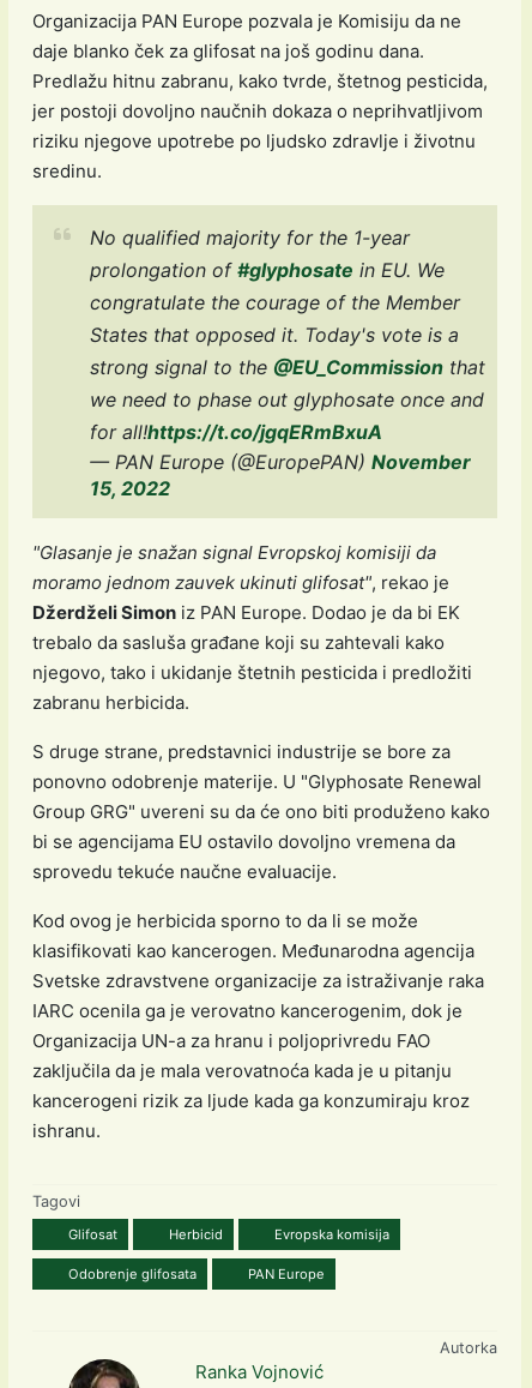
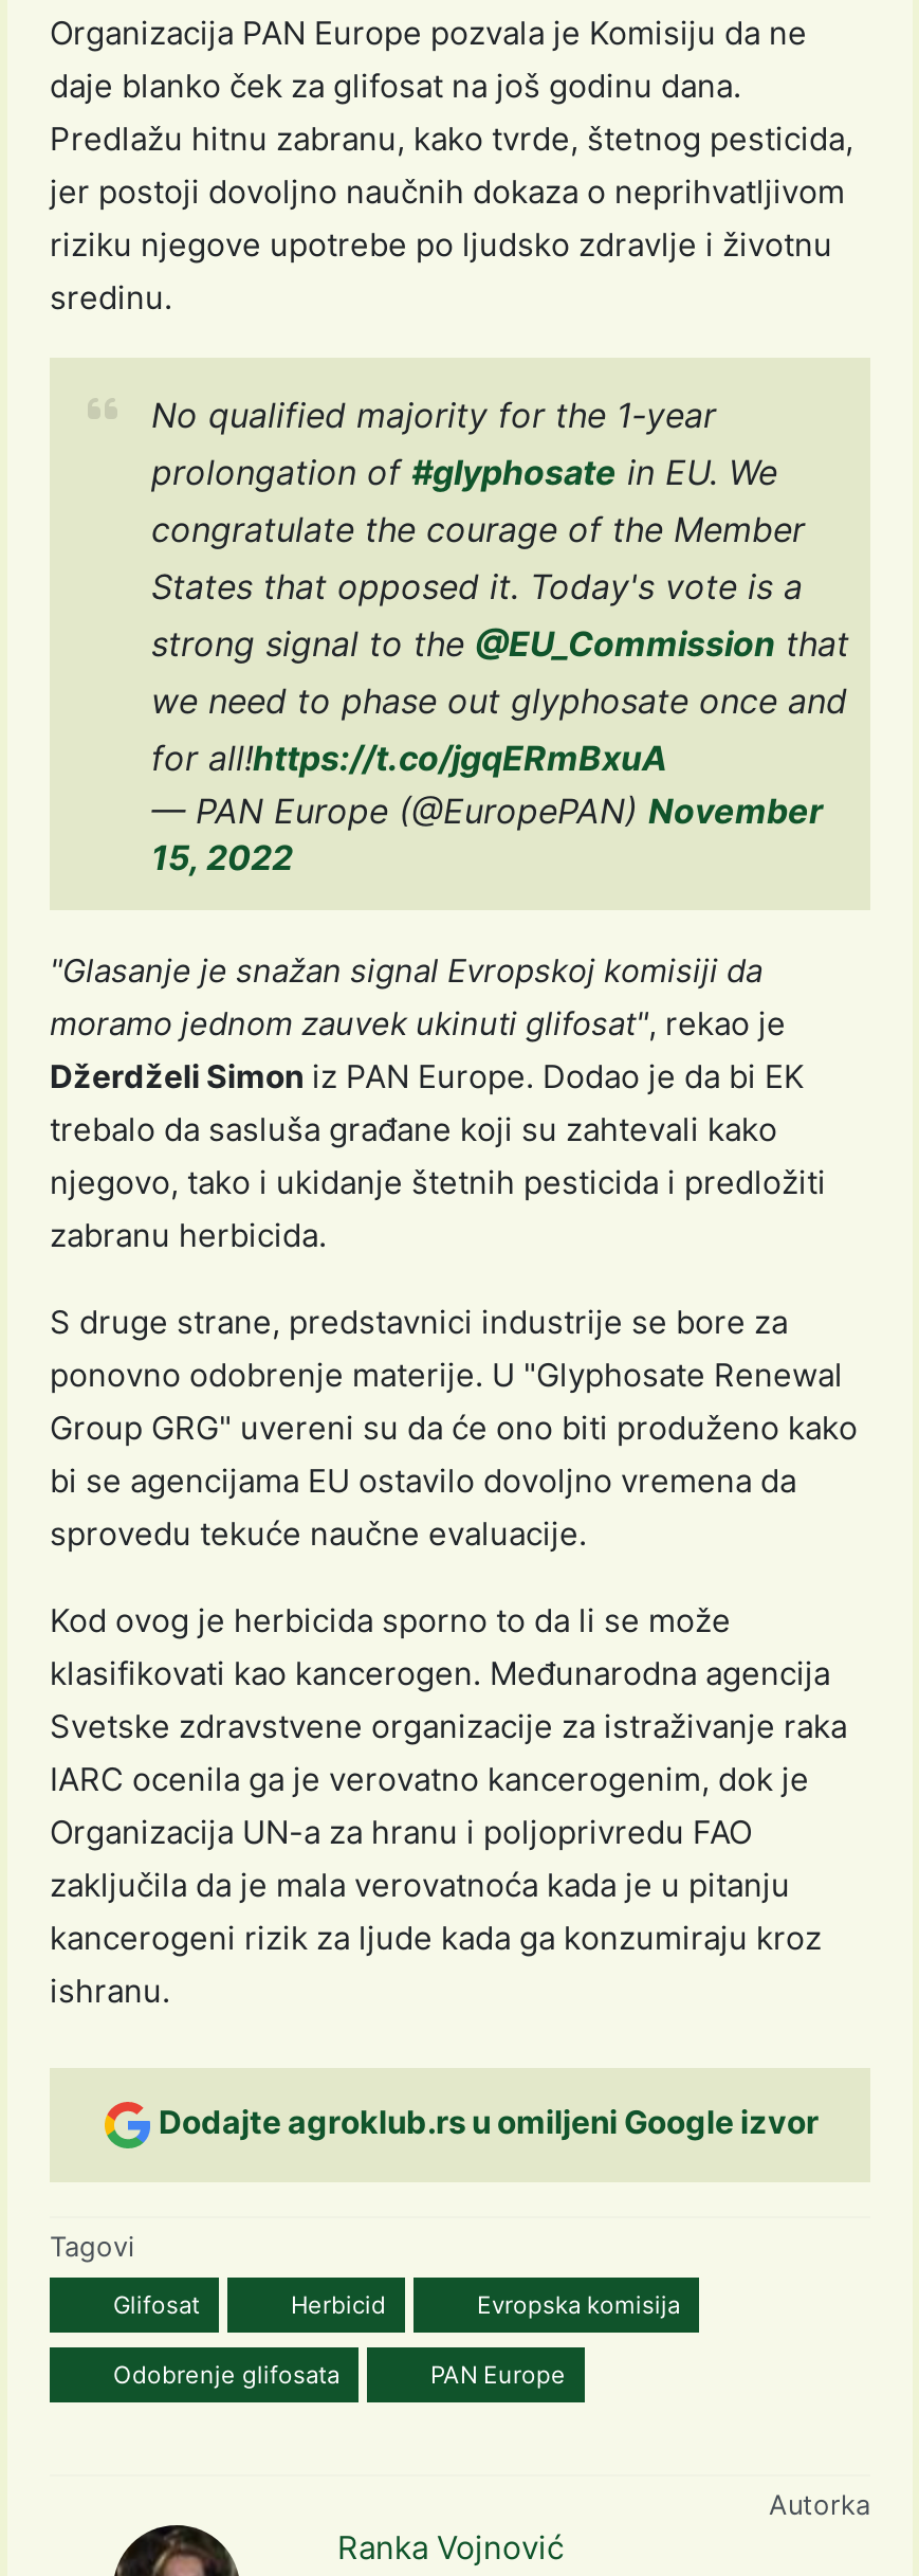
+ Dodajte agroklub.rs u omiljeni Google izvor
